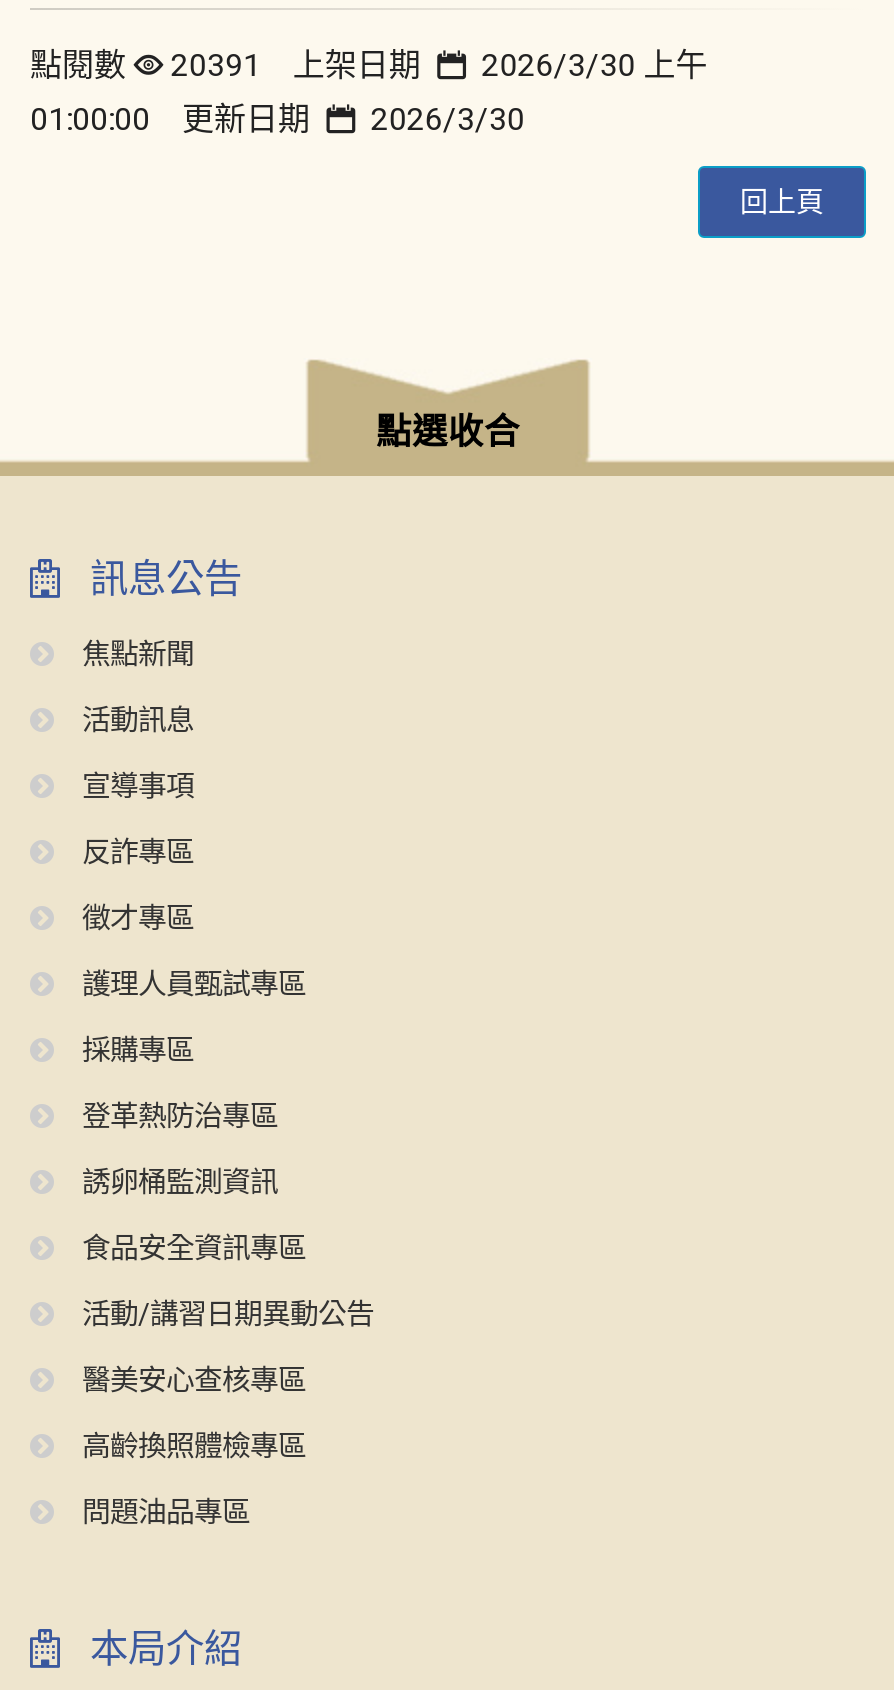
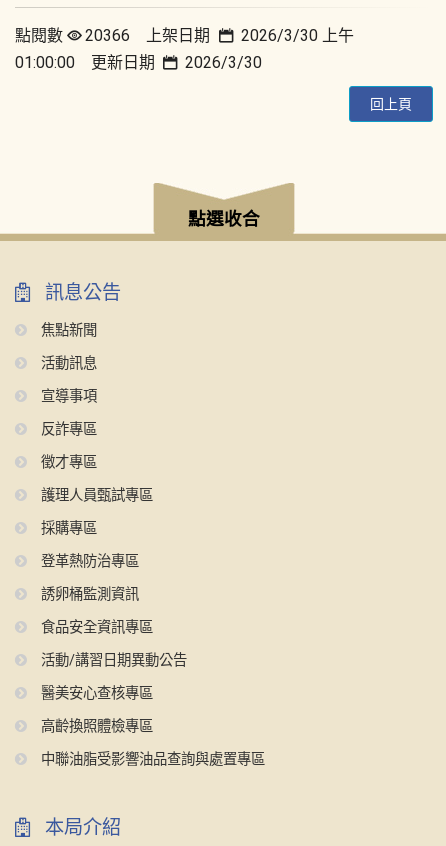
- 點閱數 20391 上架日期 2026/3/30 上午
+ 點閱數 20366 上架日期 2026/3/30 上午

- 問題油品專區
+ 中聯油脂受影響油品查詢與處置專區
